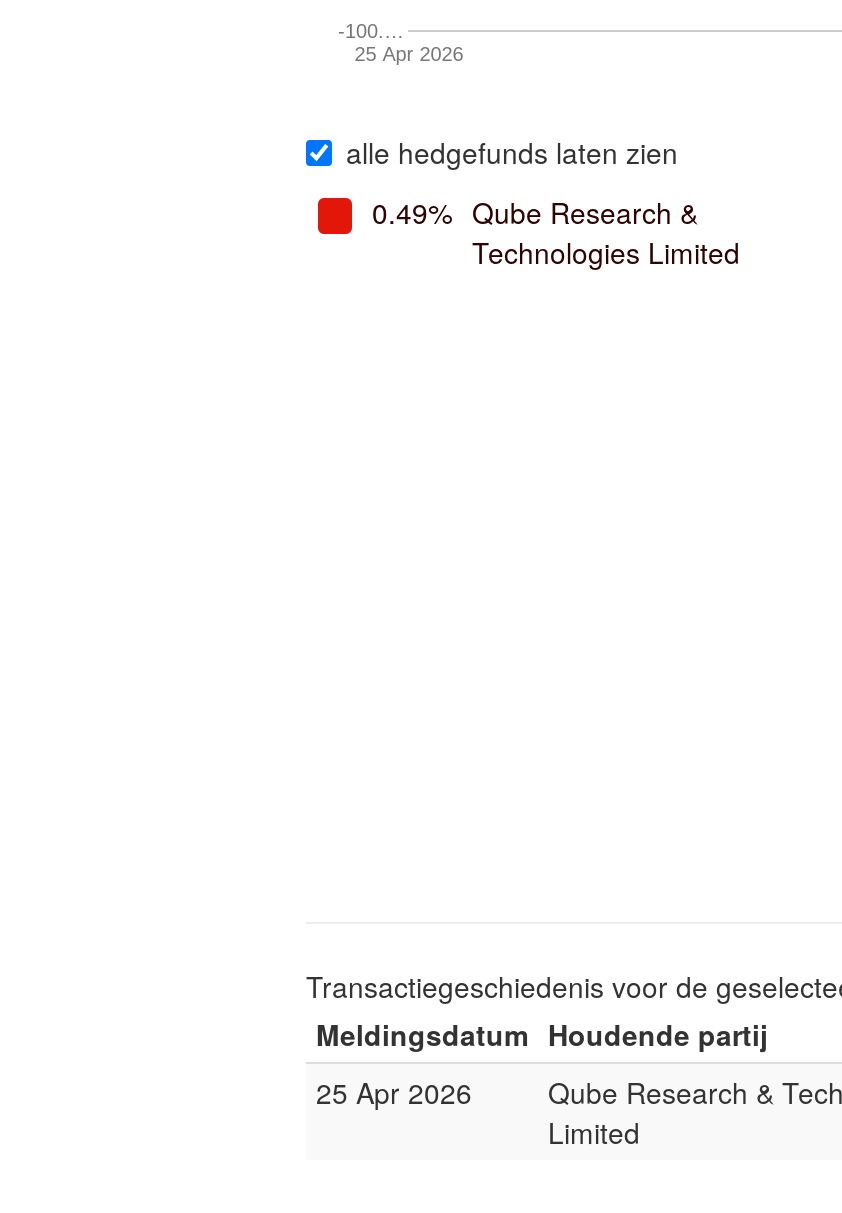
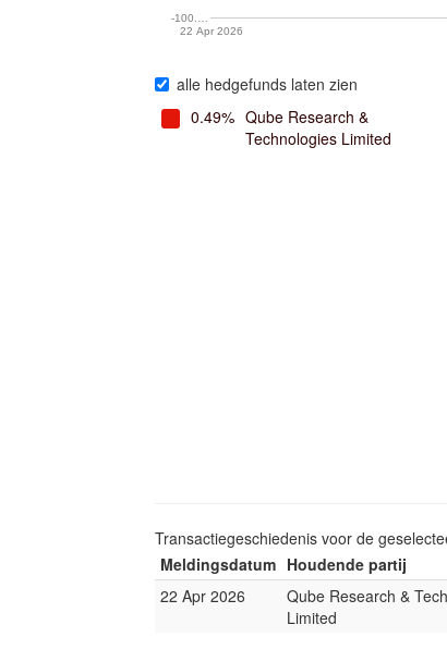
- 25 Apr 2026
+ 22 Apr 2026

- 25 Apr 2026
+ 22 Apr 2026
